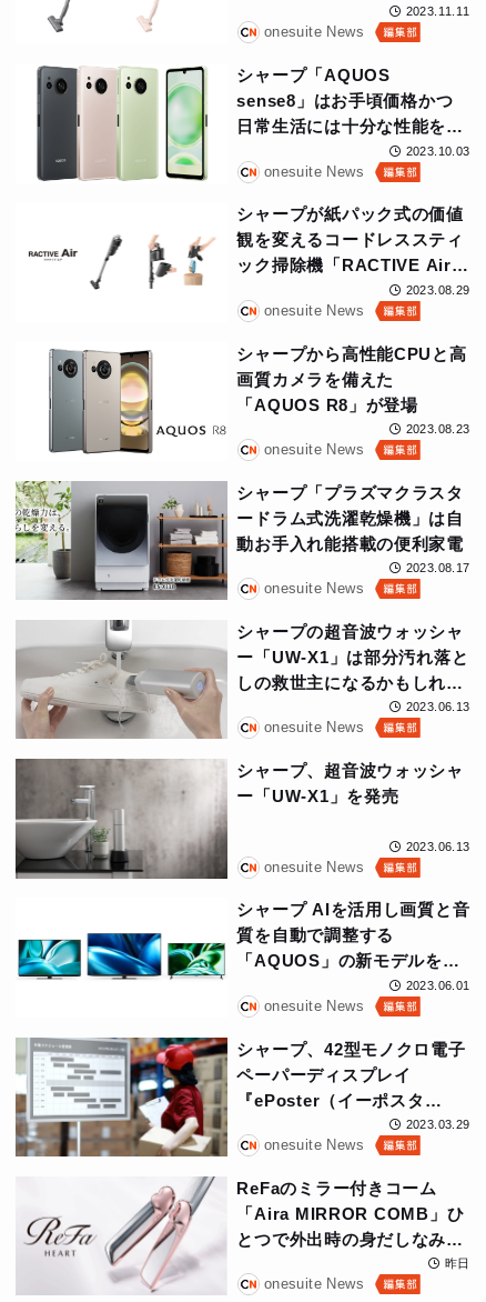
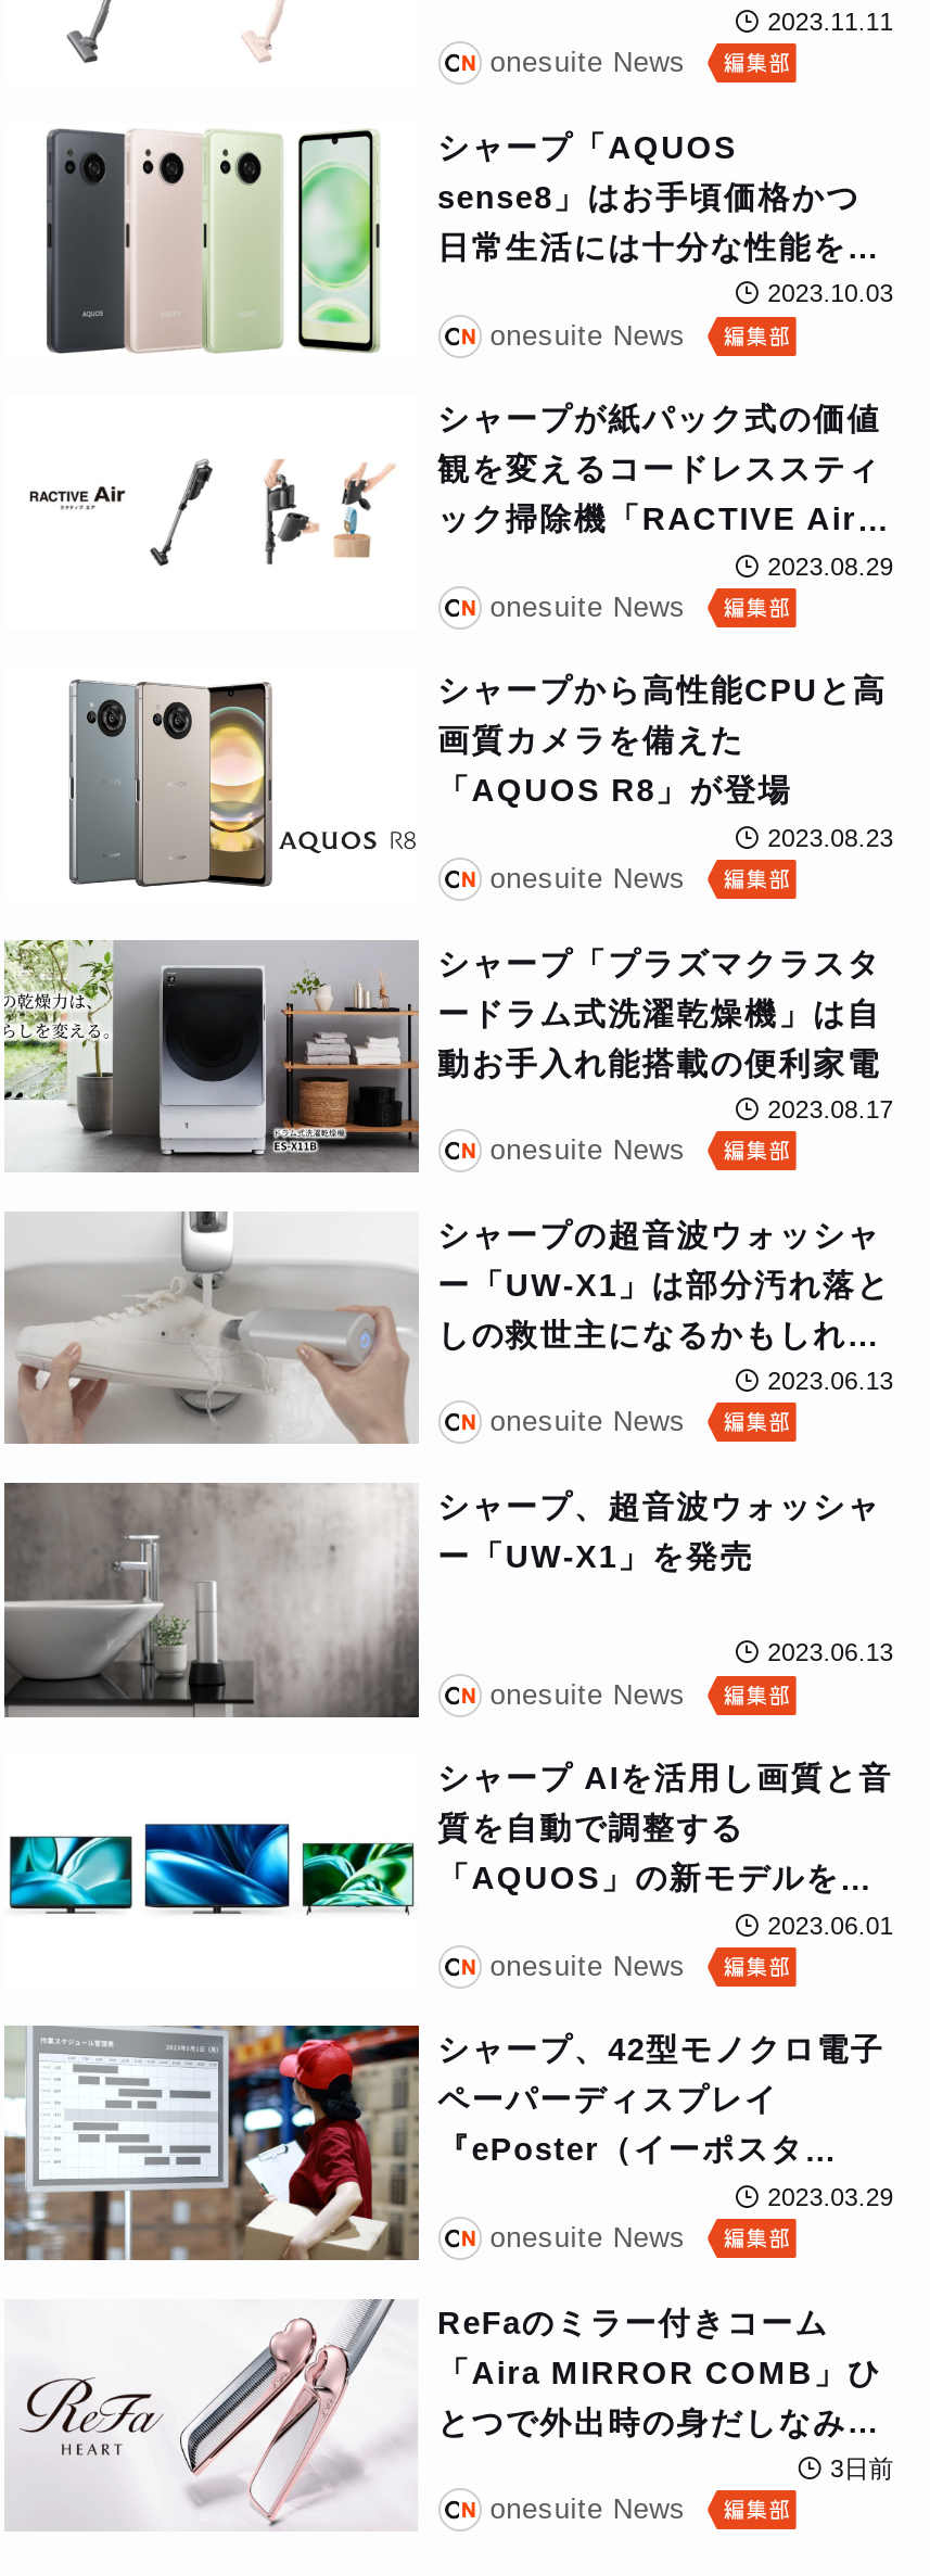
- 昨日
+ 3日前
